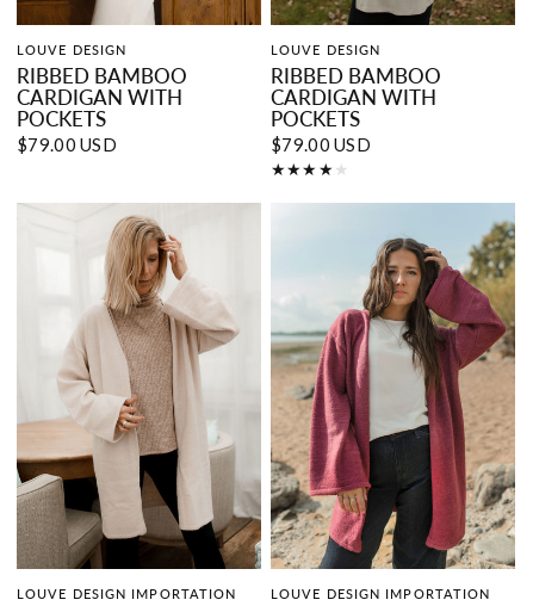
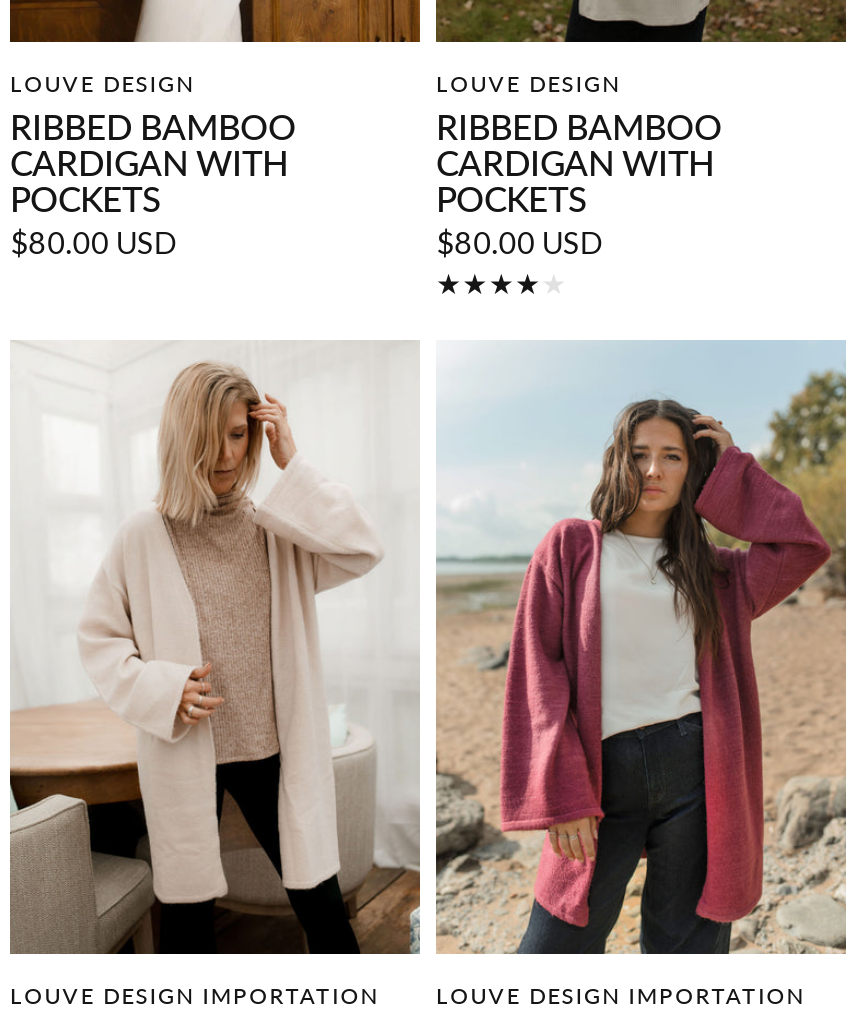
- $79.00 USD
+ $80.00 USD

- $79.00 USD
+ $80.00 USD
